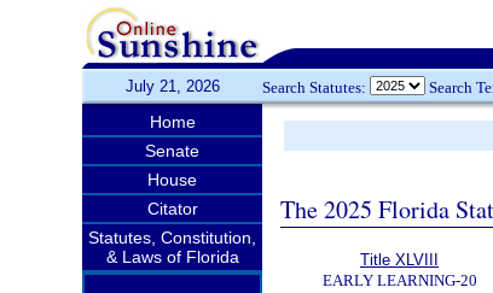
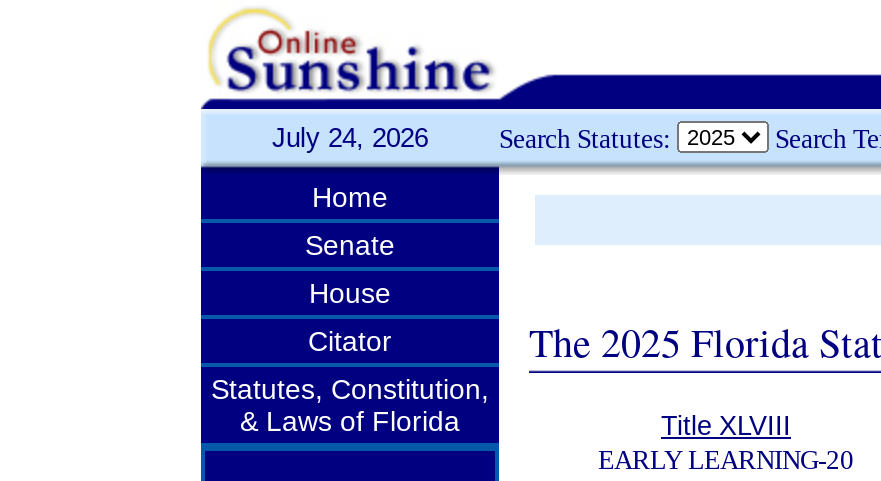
- July 21, 2026
+ July 24, 2026
